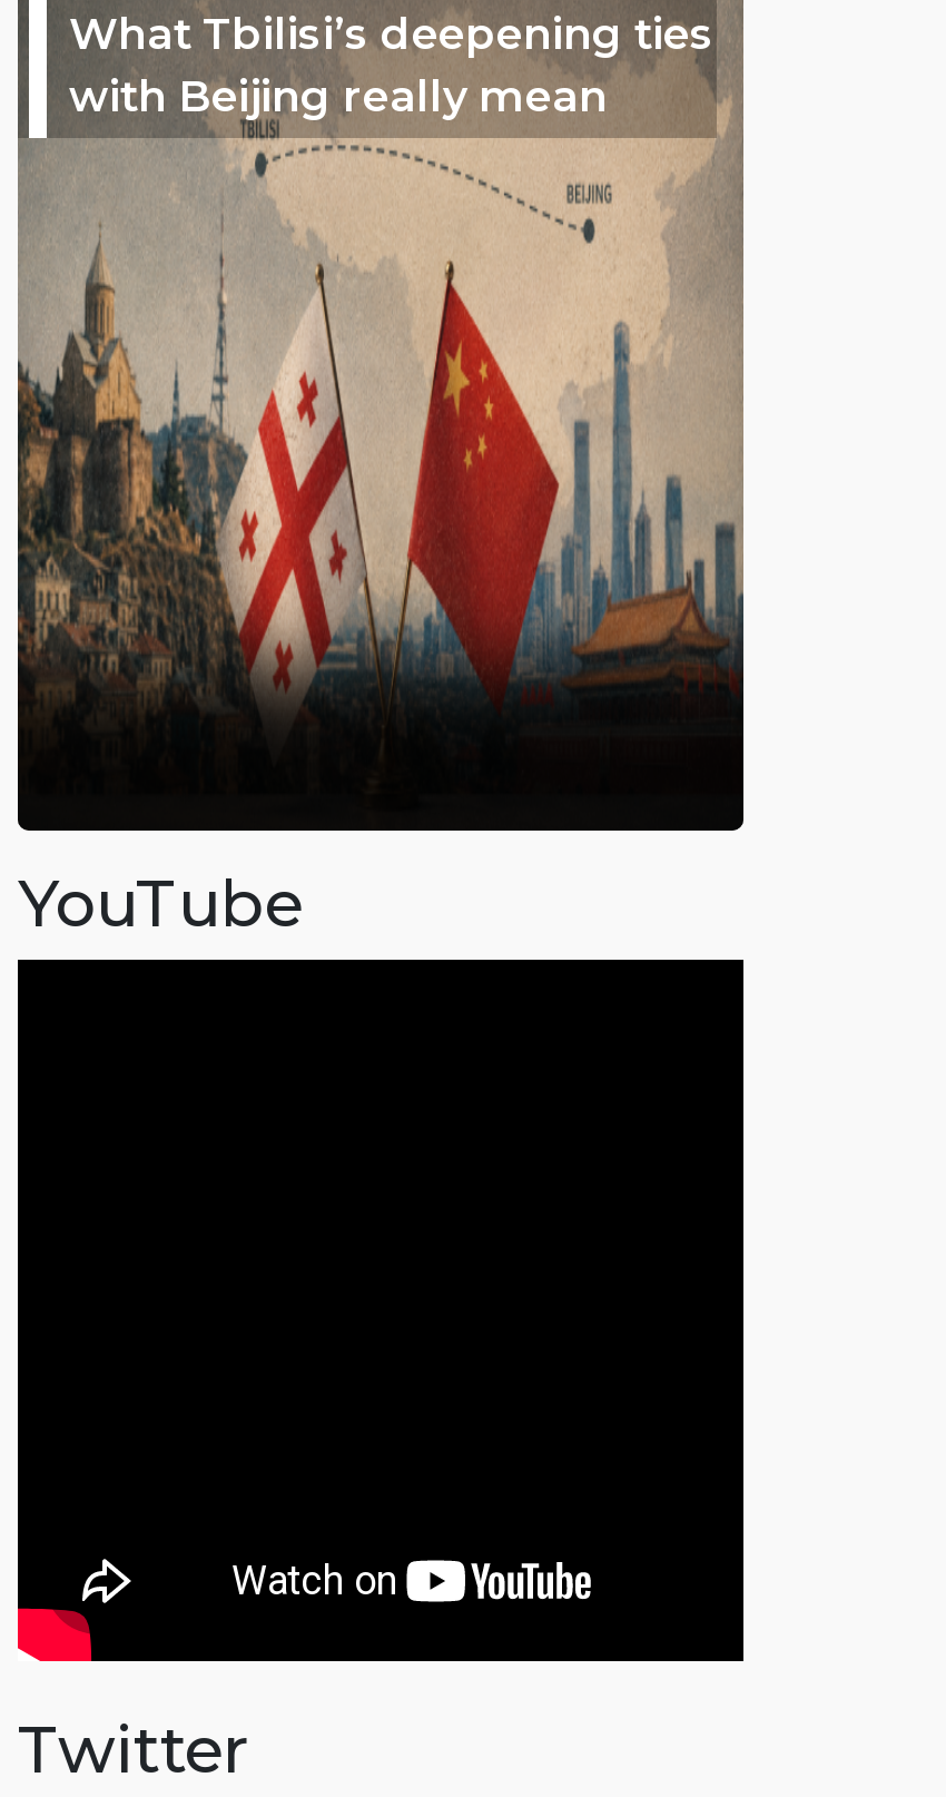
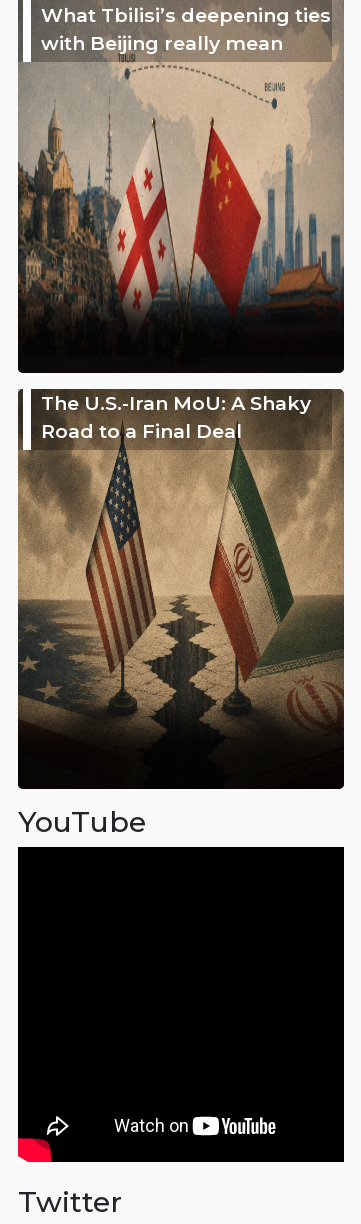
+ [image]
+ The U.S.-Iran MoU: A Shaky
+ Road to a Final Deal
